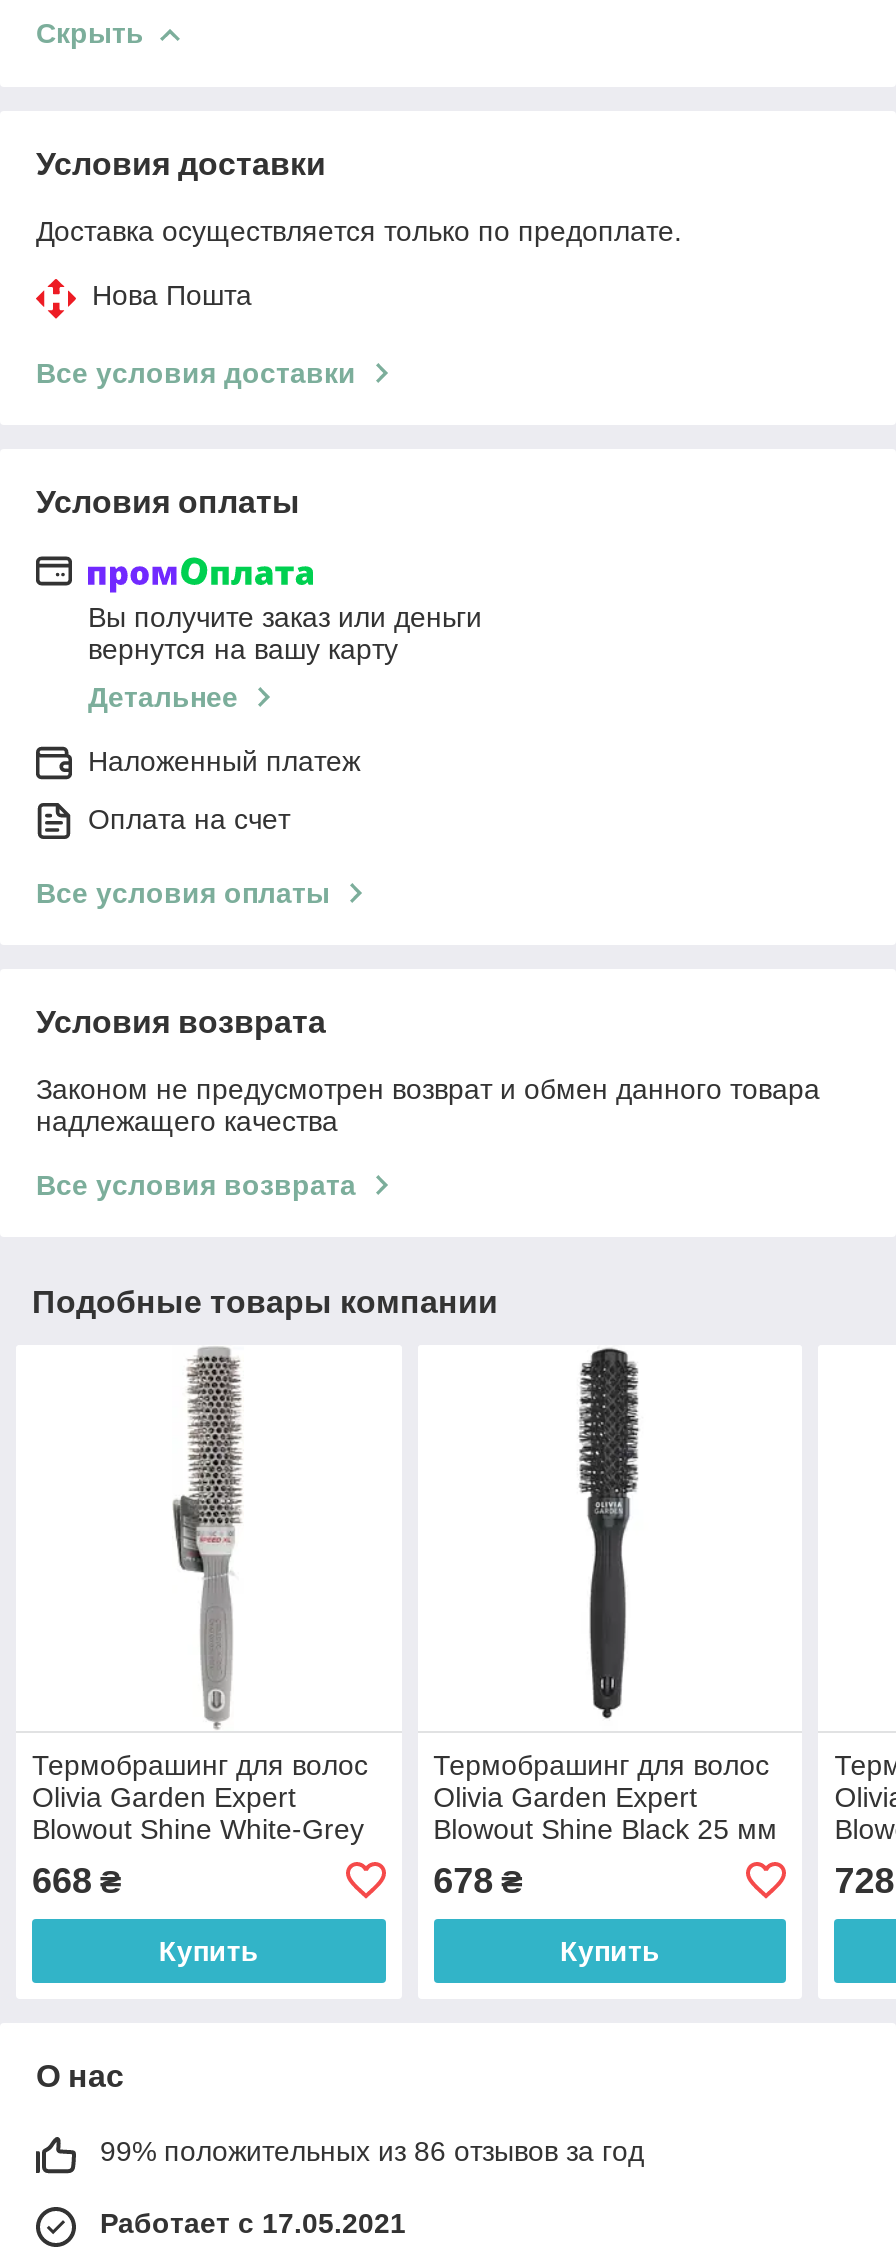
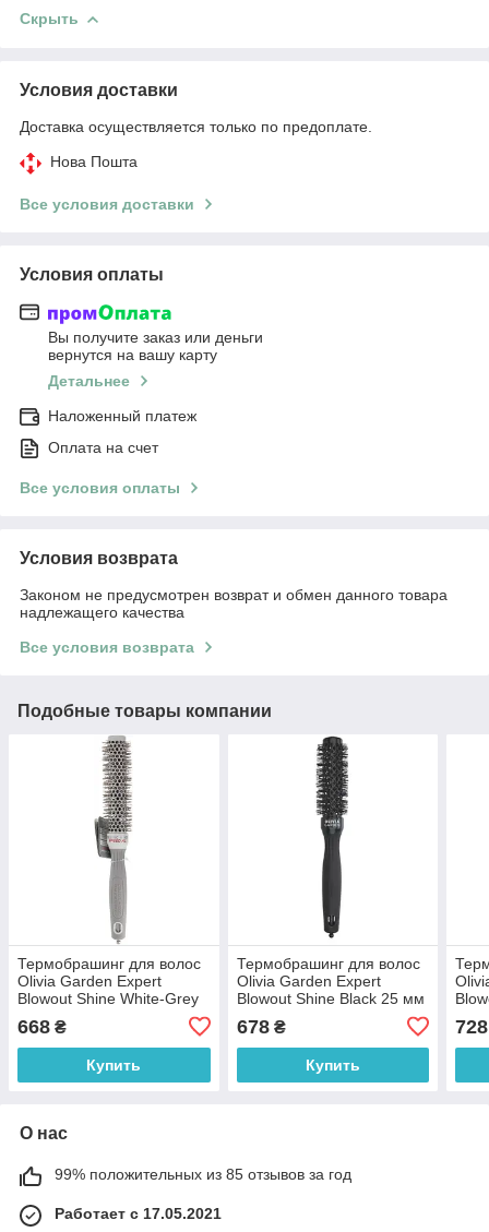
- 99% положительных из 86 отзывов за год
+ 99% положительных из 85 отзывов за год
